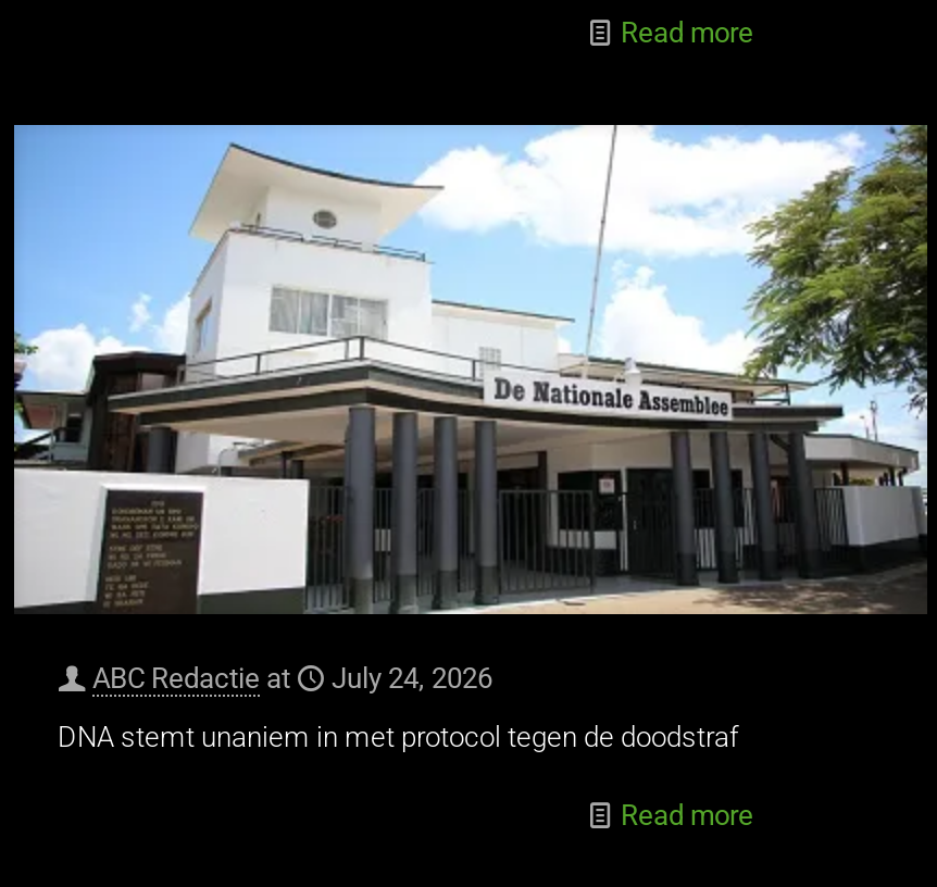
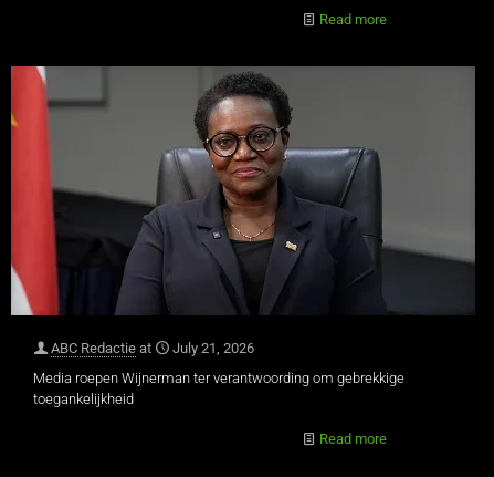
- [image]
- ABC Redactie at July 24, 2026
+ [image]
+ ABC Redactie at July 21, 2026

- DNA stemt unaniem in met protocol tegen de doodstraf
+ Media roepen Wijnerman ter verantwoording om gebrekkige
+ toegankelijkheid
